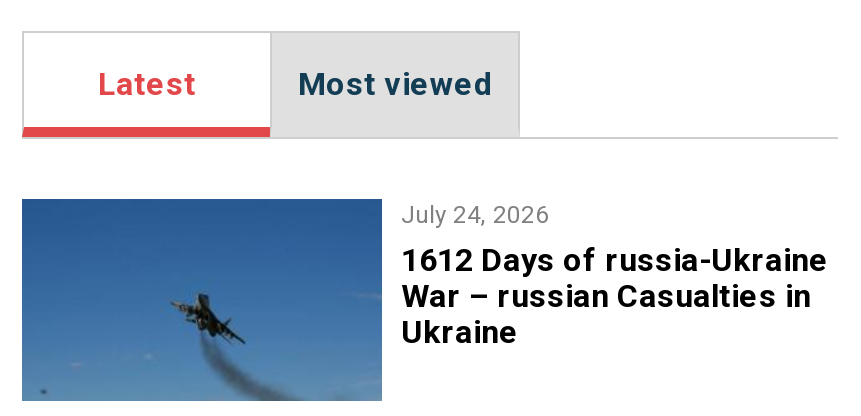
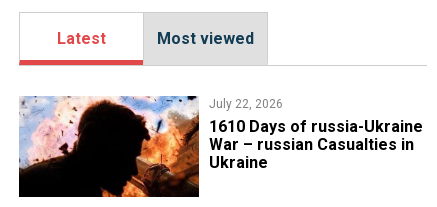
- [image]
- July 24, 2026
+ [image]
+ July 22, 2026

- 1612 Days of russia-Ukraine
+ 1610 Days of russia-Ukraine
